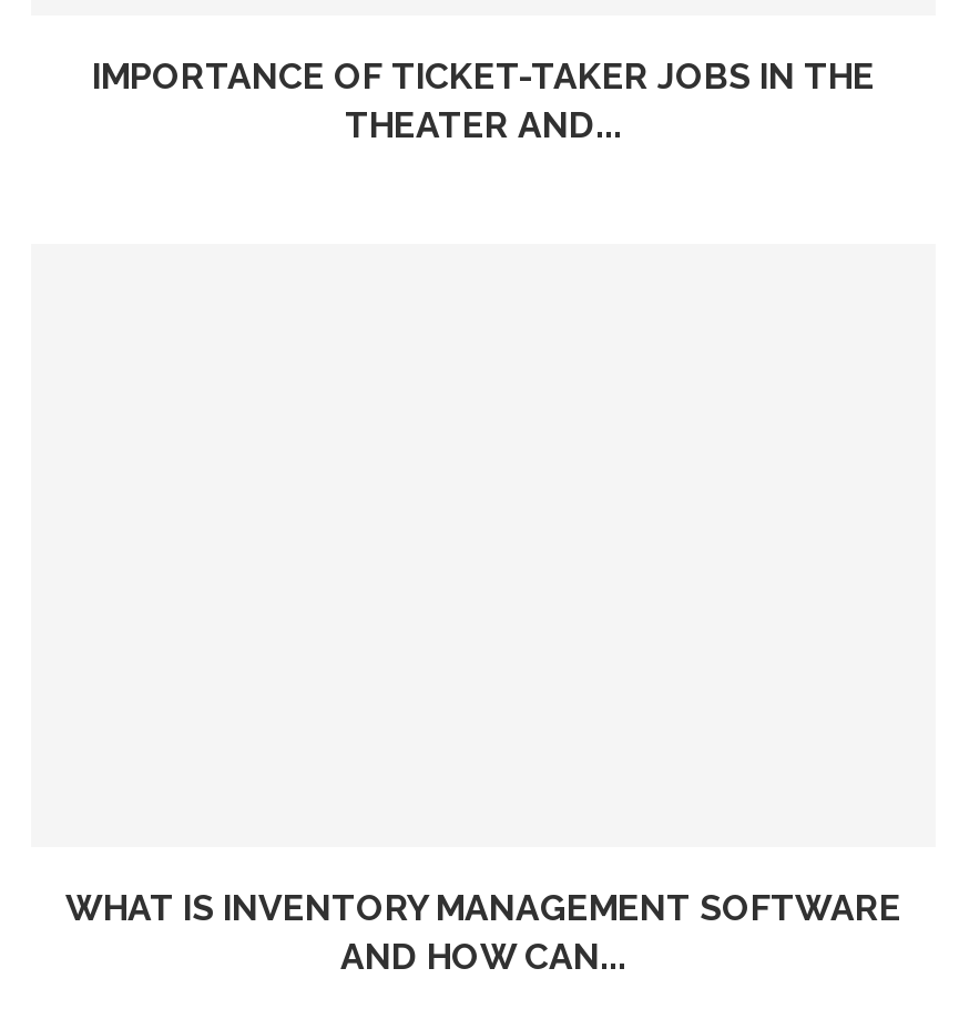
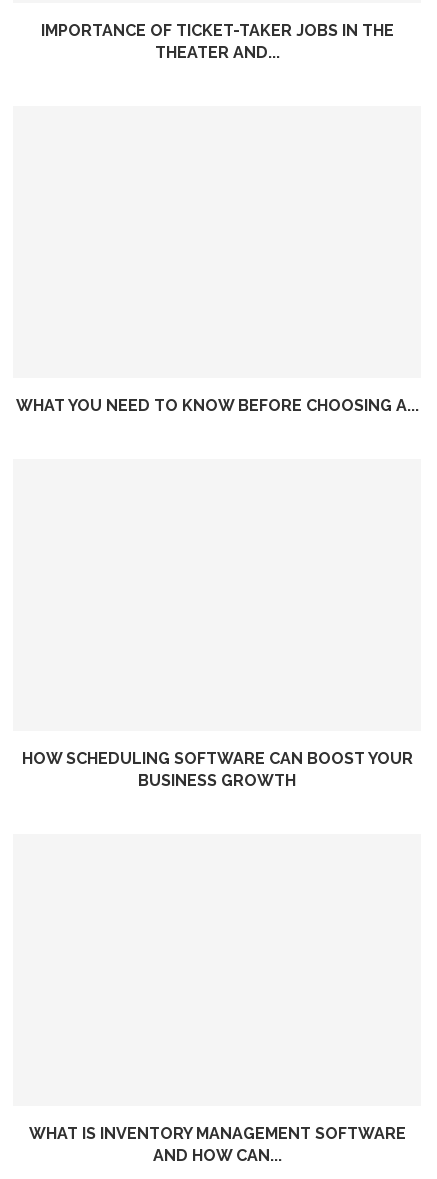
+ WHAT YOU NEED TO KNOW BEFORE CHOOSING A...

+ HOW SCHEDULING SOFTWARE CAN BOOST YOUR
+ BUSINESS GROWTH
